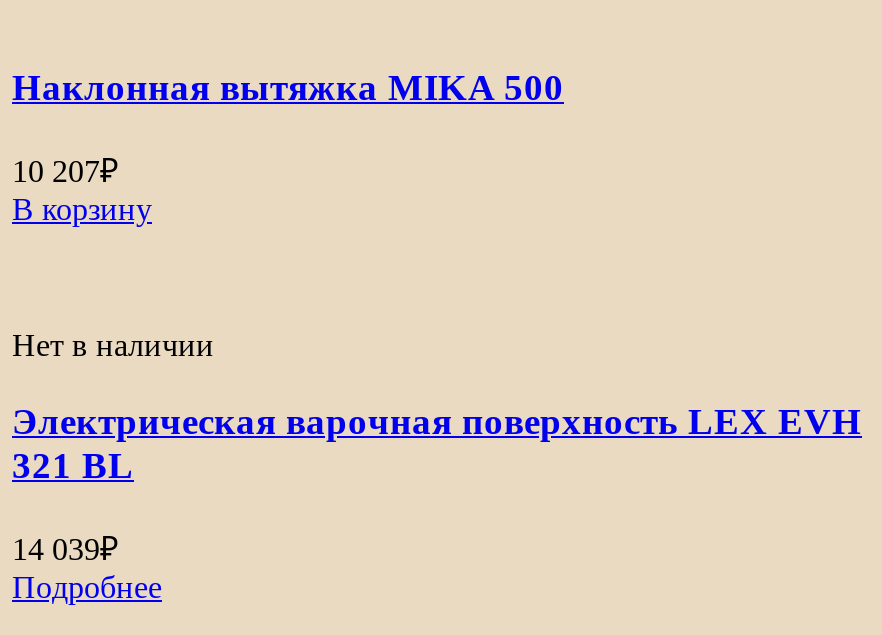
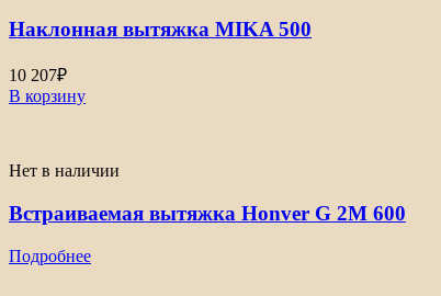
- Электрическая варочная поверхность LEX EVH
- 321 BL
- 14 039₽
+ Встраиваемая вытяжка Honver G 2M 600
